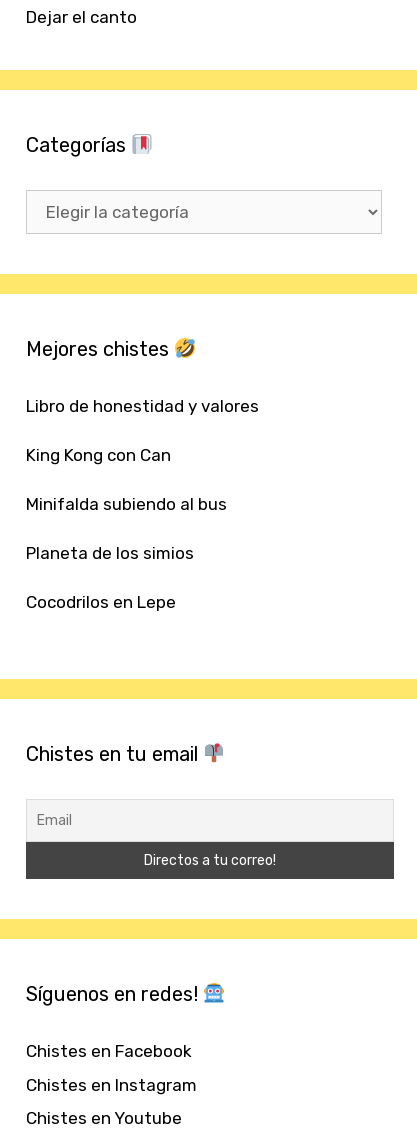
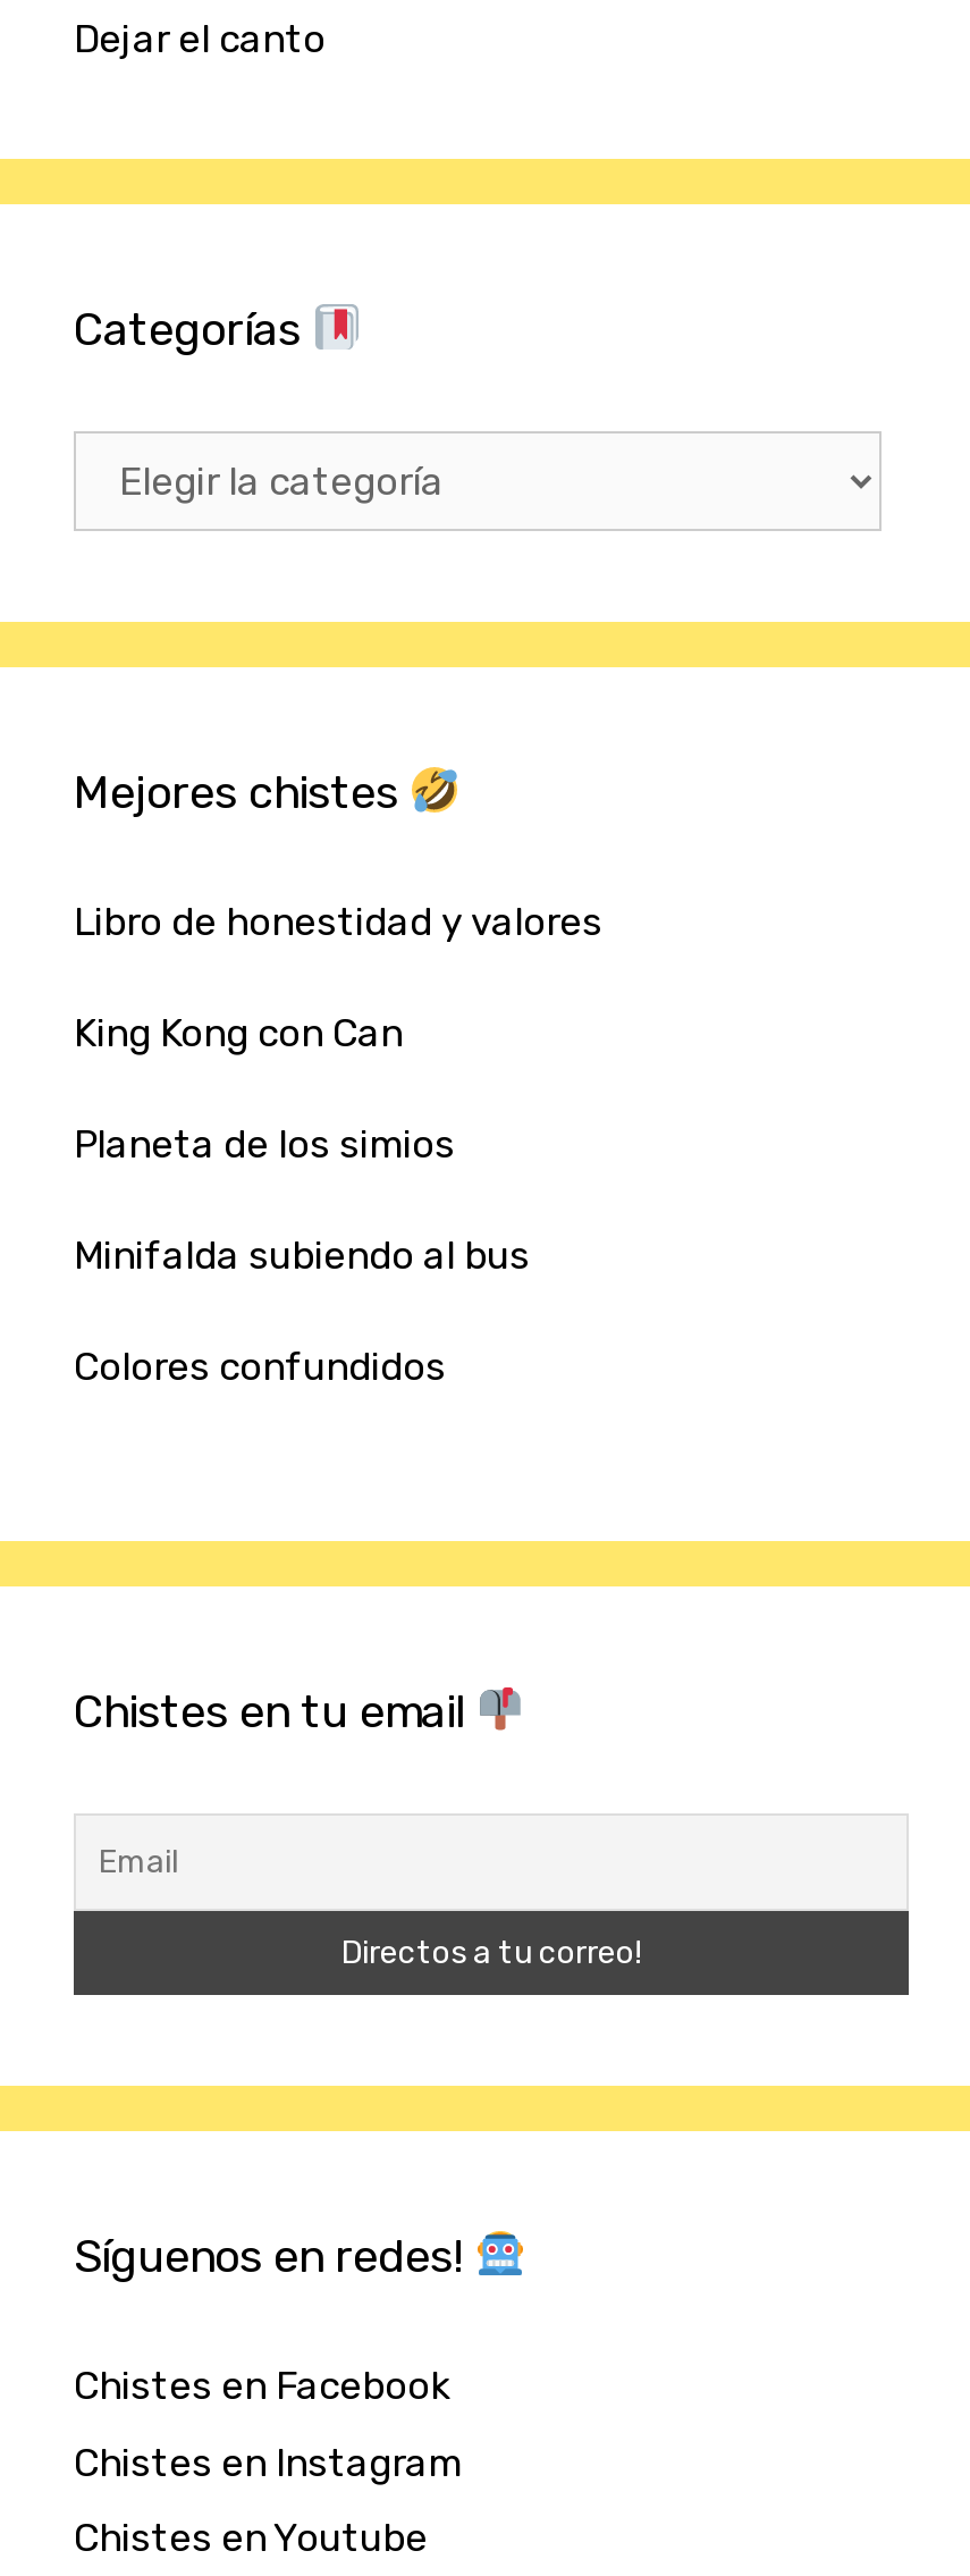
moved down: Minifalda subiendo al bus

moved up: Planeta de los simios

- Cocodrilos en Lepe
+ Colores confundidos
